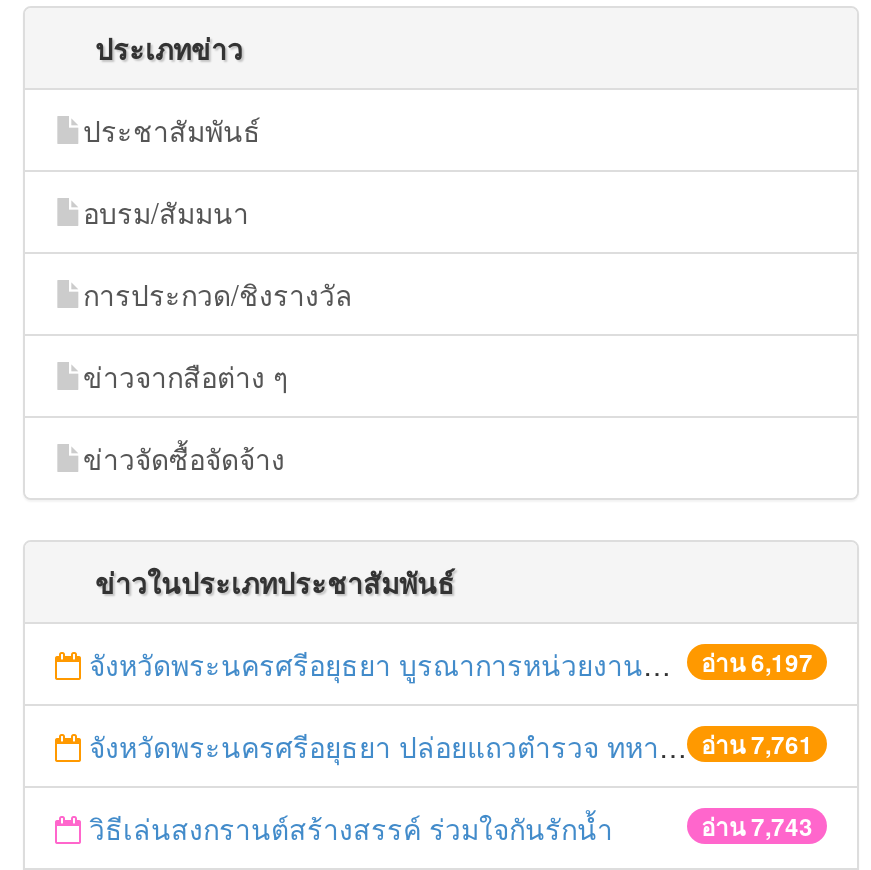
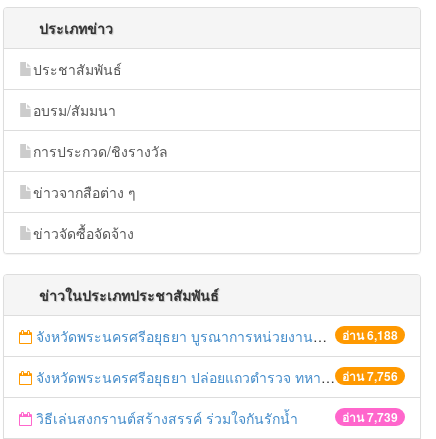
- อ่าน 6,197
+ อ่าน 6,188

- อ่าน 7,761
+ อ่าน 7,756

- อ่าน 7,743
+ อ่าน 7,739
